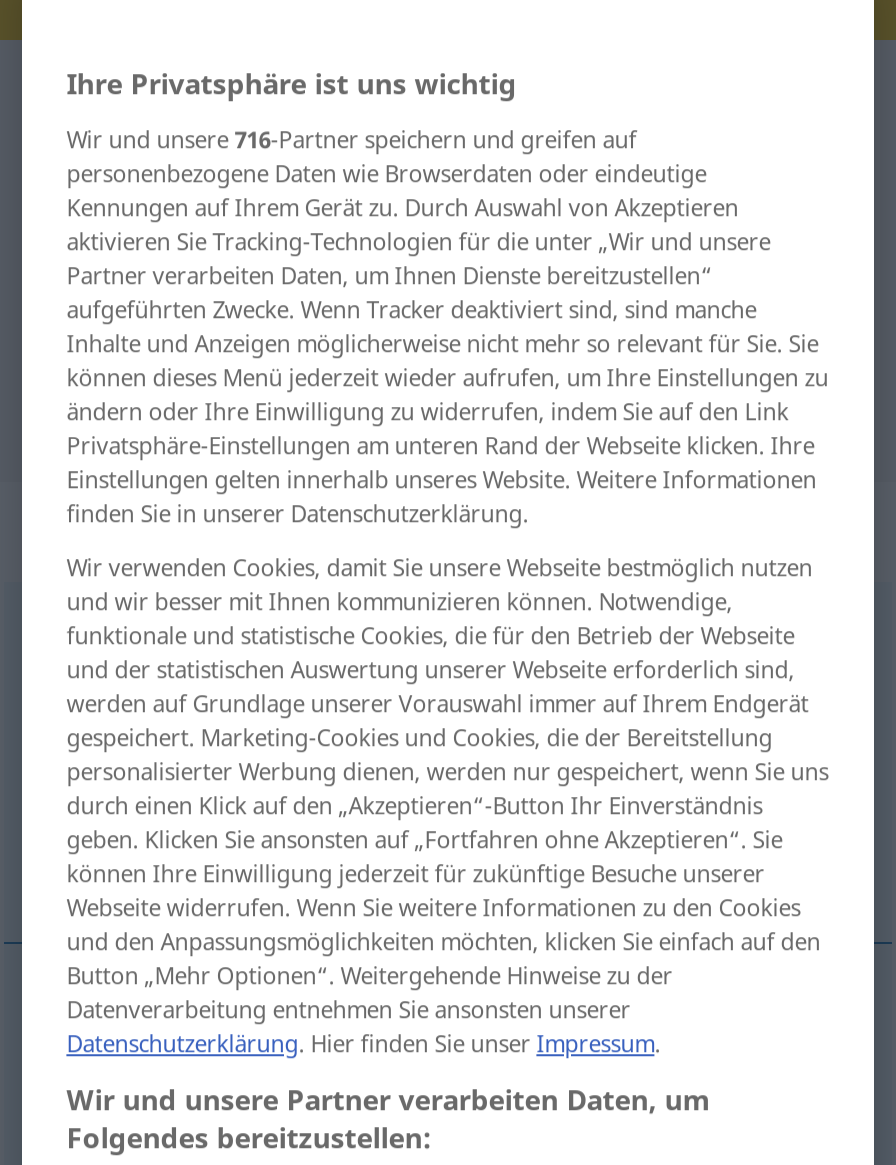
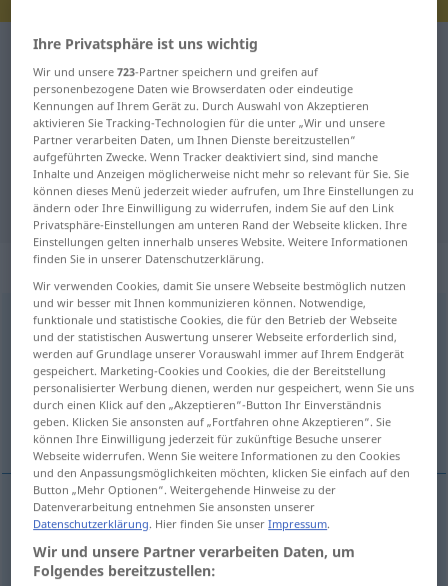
- Wir und unsere 716-Partner speichern und greifen auf
+ Wir und unsere 723-Partner speichern und greifen auf
